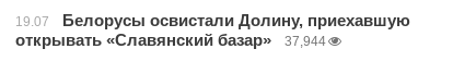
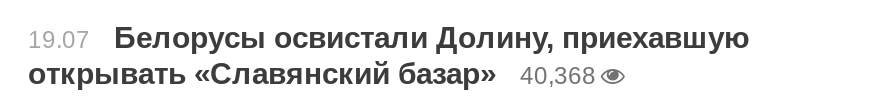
- открывать «Славянский базар» 37,944
+ открывать «Славянский базар» 40,368
